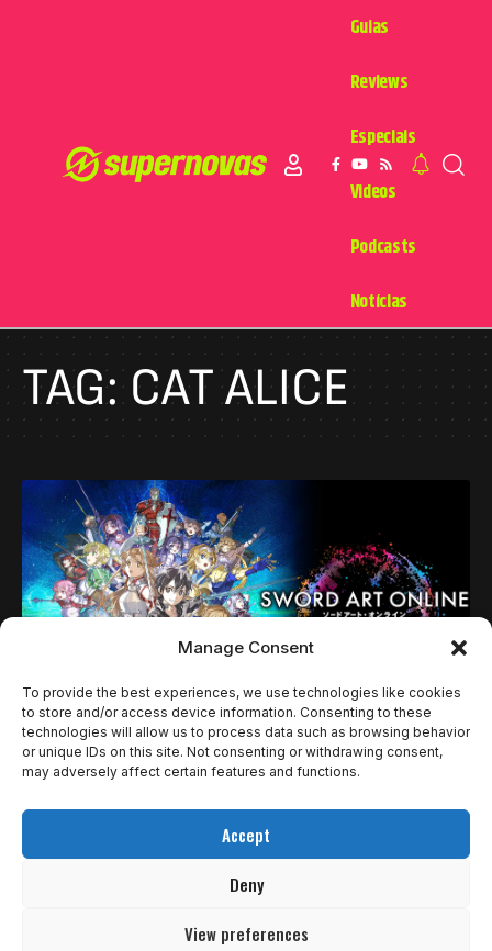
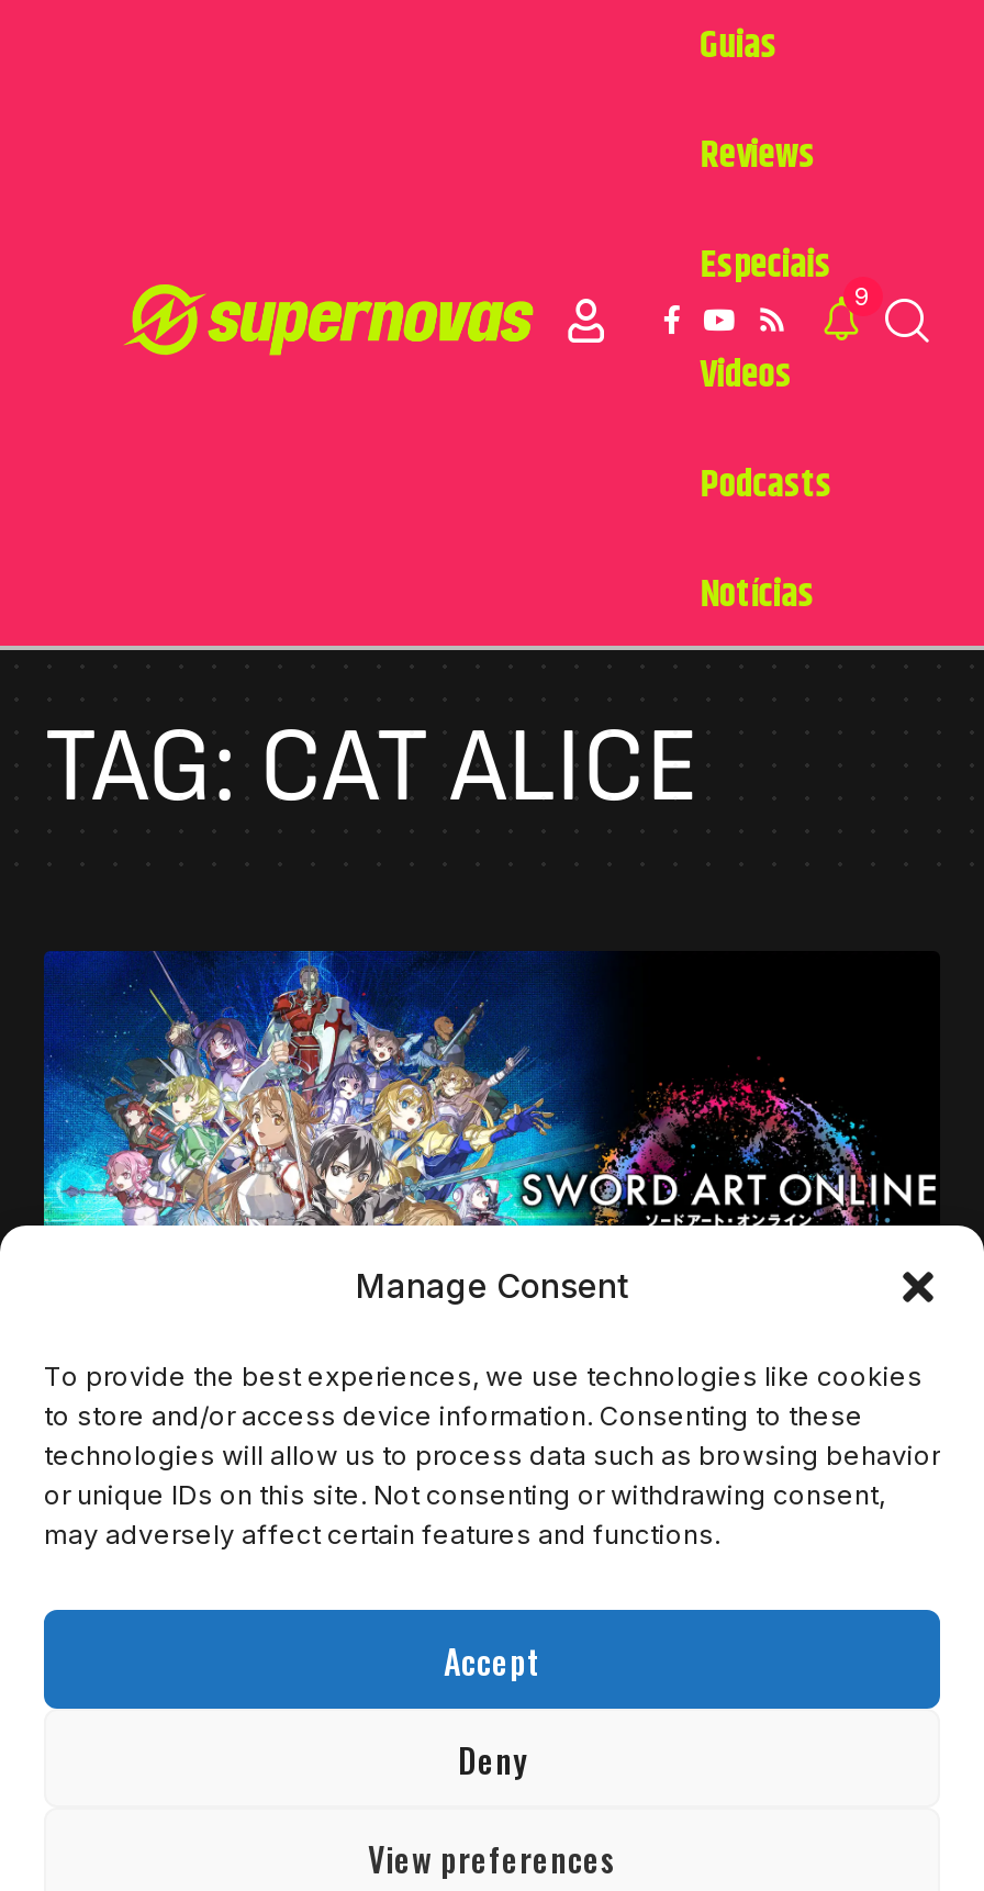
+ 9
